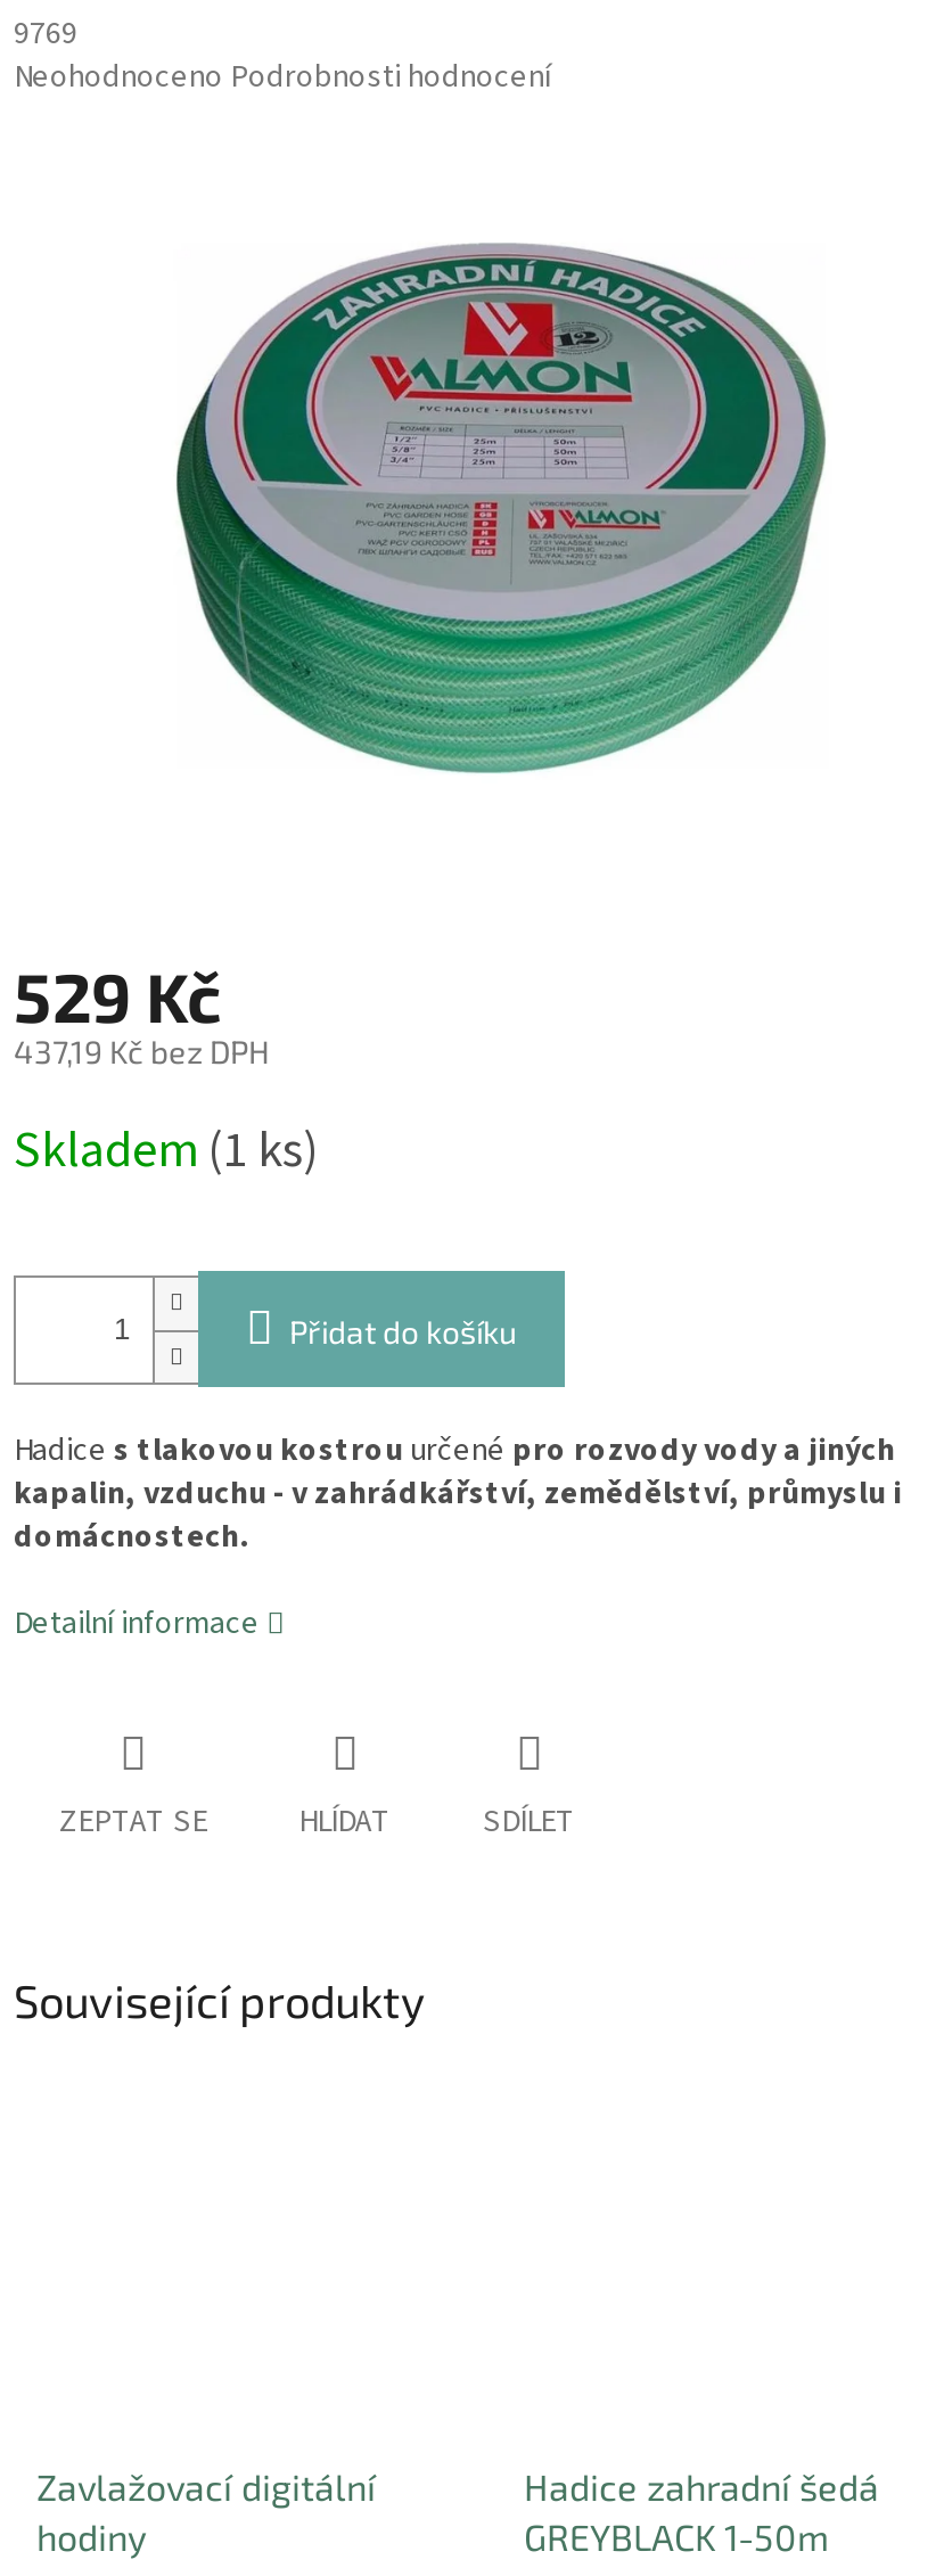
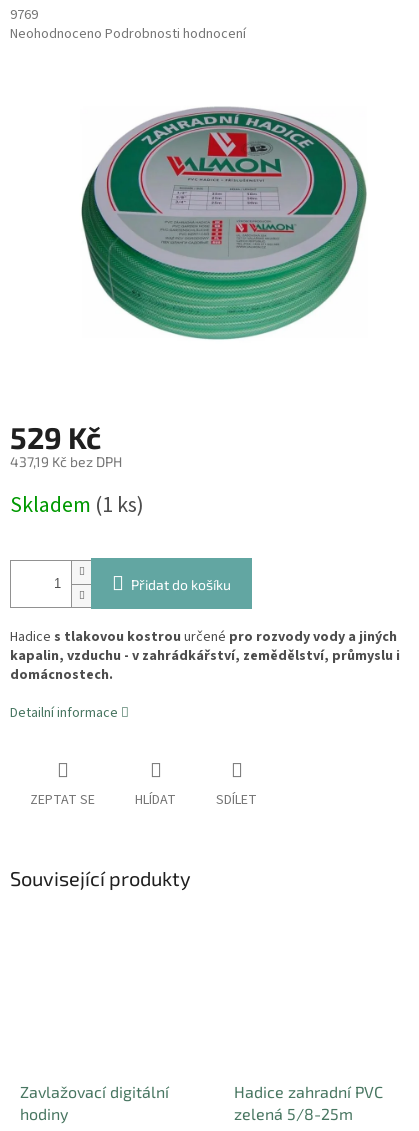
- Hadice zahradní šedá
- GREYBLACK 1-50m
+ Hadice zahradní PVC
+ zelená 5/8-25m
